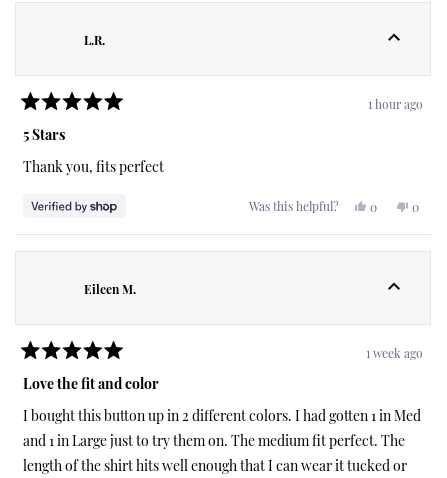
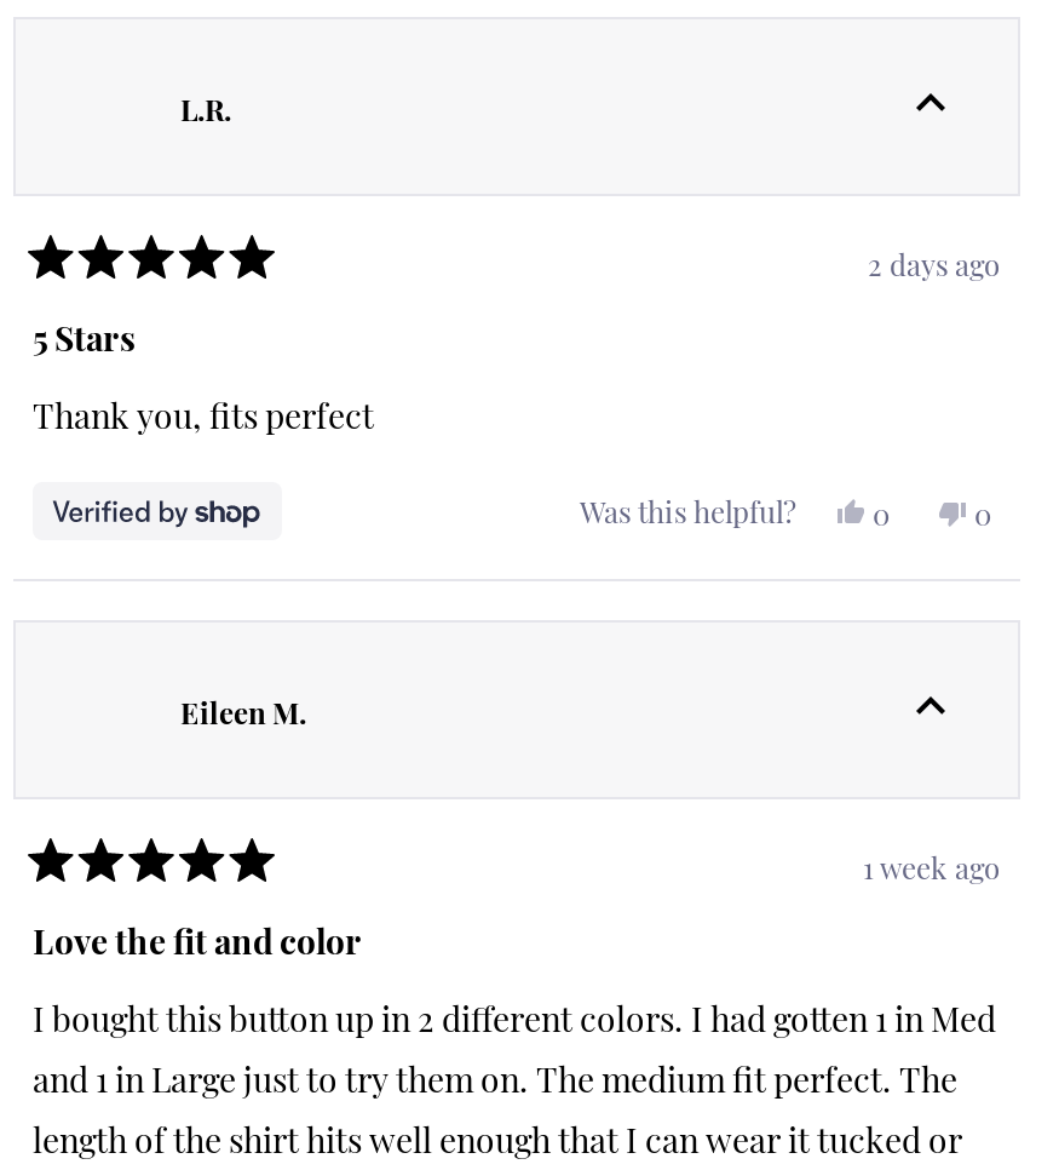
- 1 hour ago
+ 2 days ago
